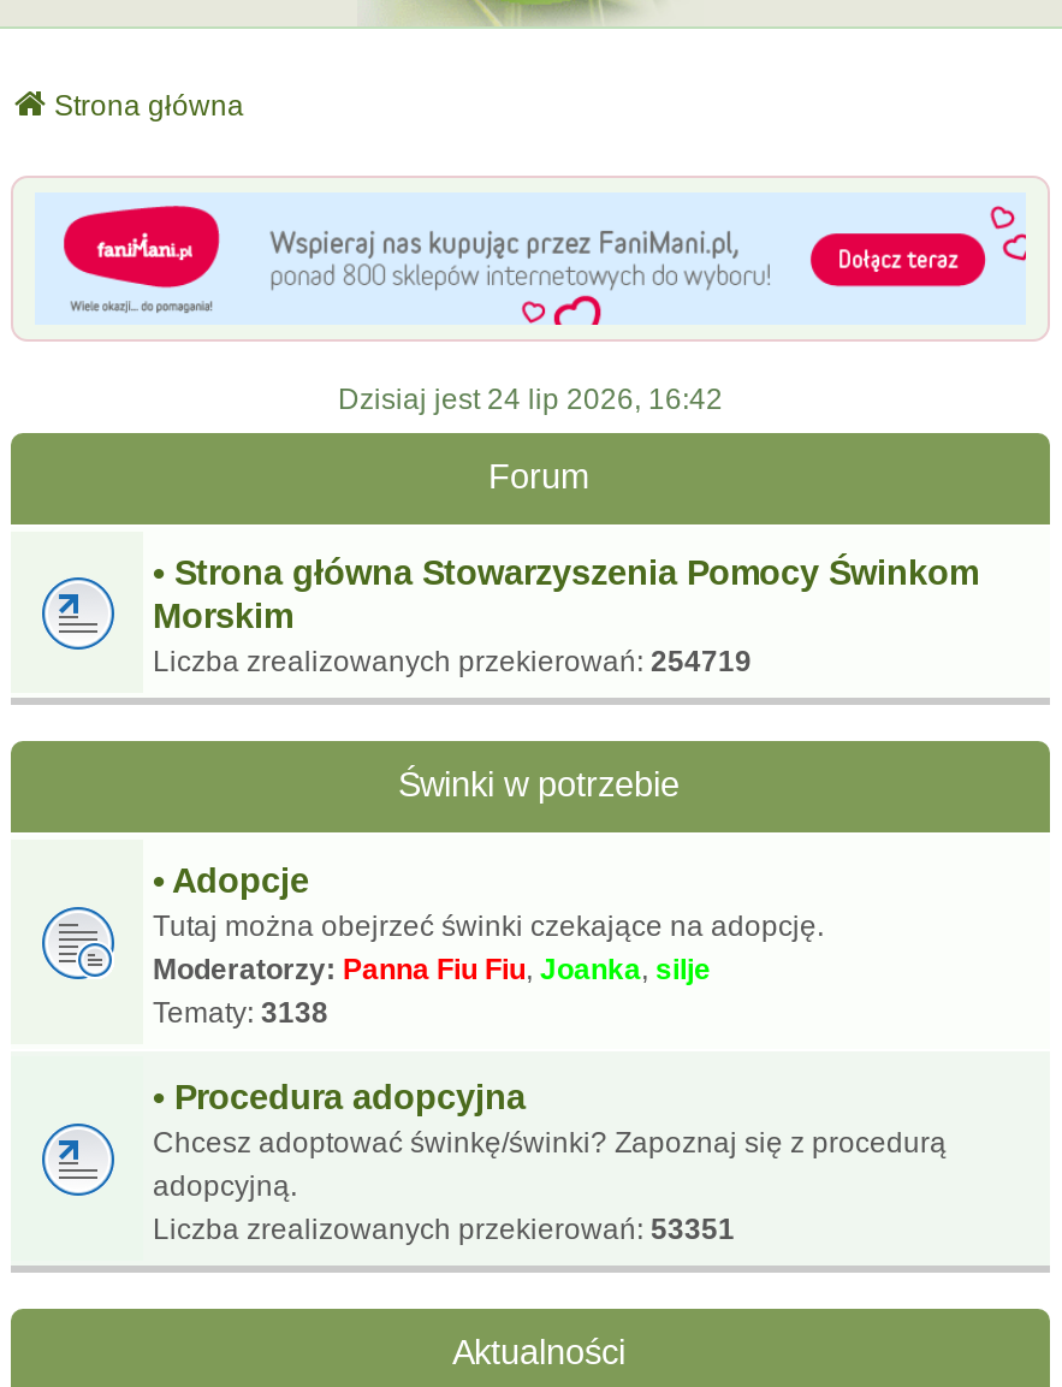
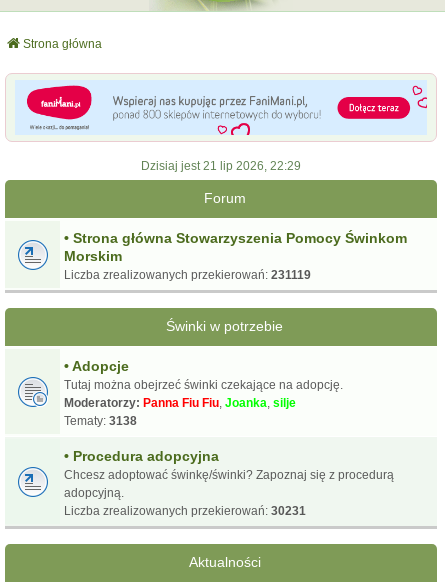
- Dzisiaj jest 24 lip 2026, 16:42
+ Dzisiaj jest 21 lip 2026, 22:29

- Liczba zrealizowanych przekierowań: 254719
+ Liczba zrealizowanych przekierowań: 231119

- Liczba zrealizowanych przekierowań: 53351
+ Liczba zrealizowanych przekierowań: 30231
